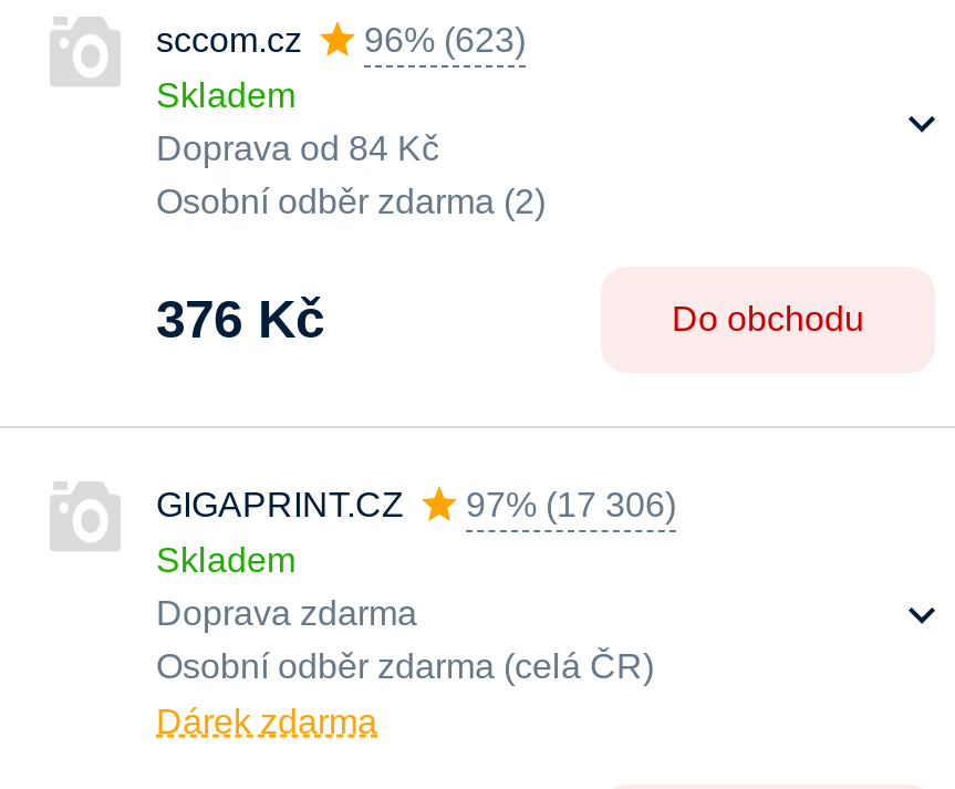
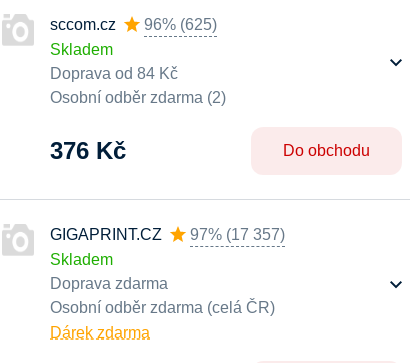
- sccom.cz 96% (623)
+ sccom.cz 96% (625)

- GIGAPRINT.CZ 97% (17 306)
+ GIGAPRINT.CZ 97% (17 357)
